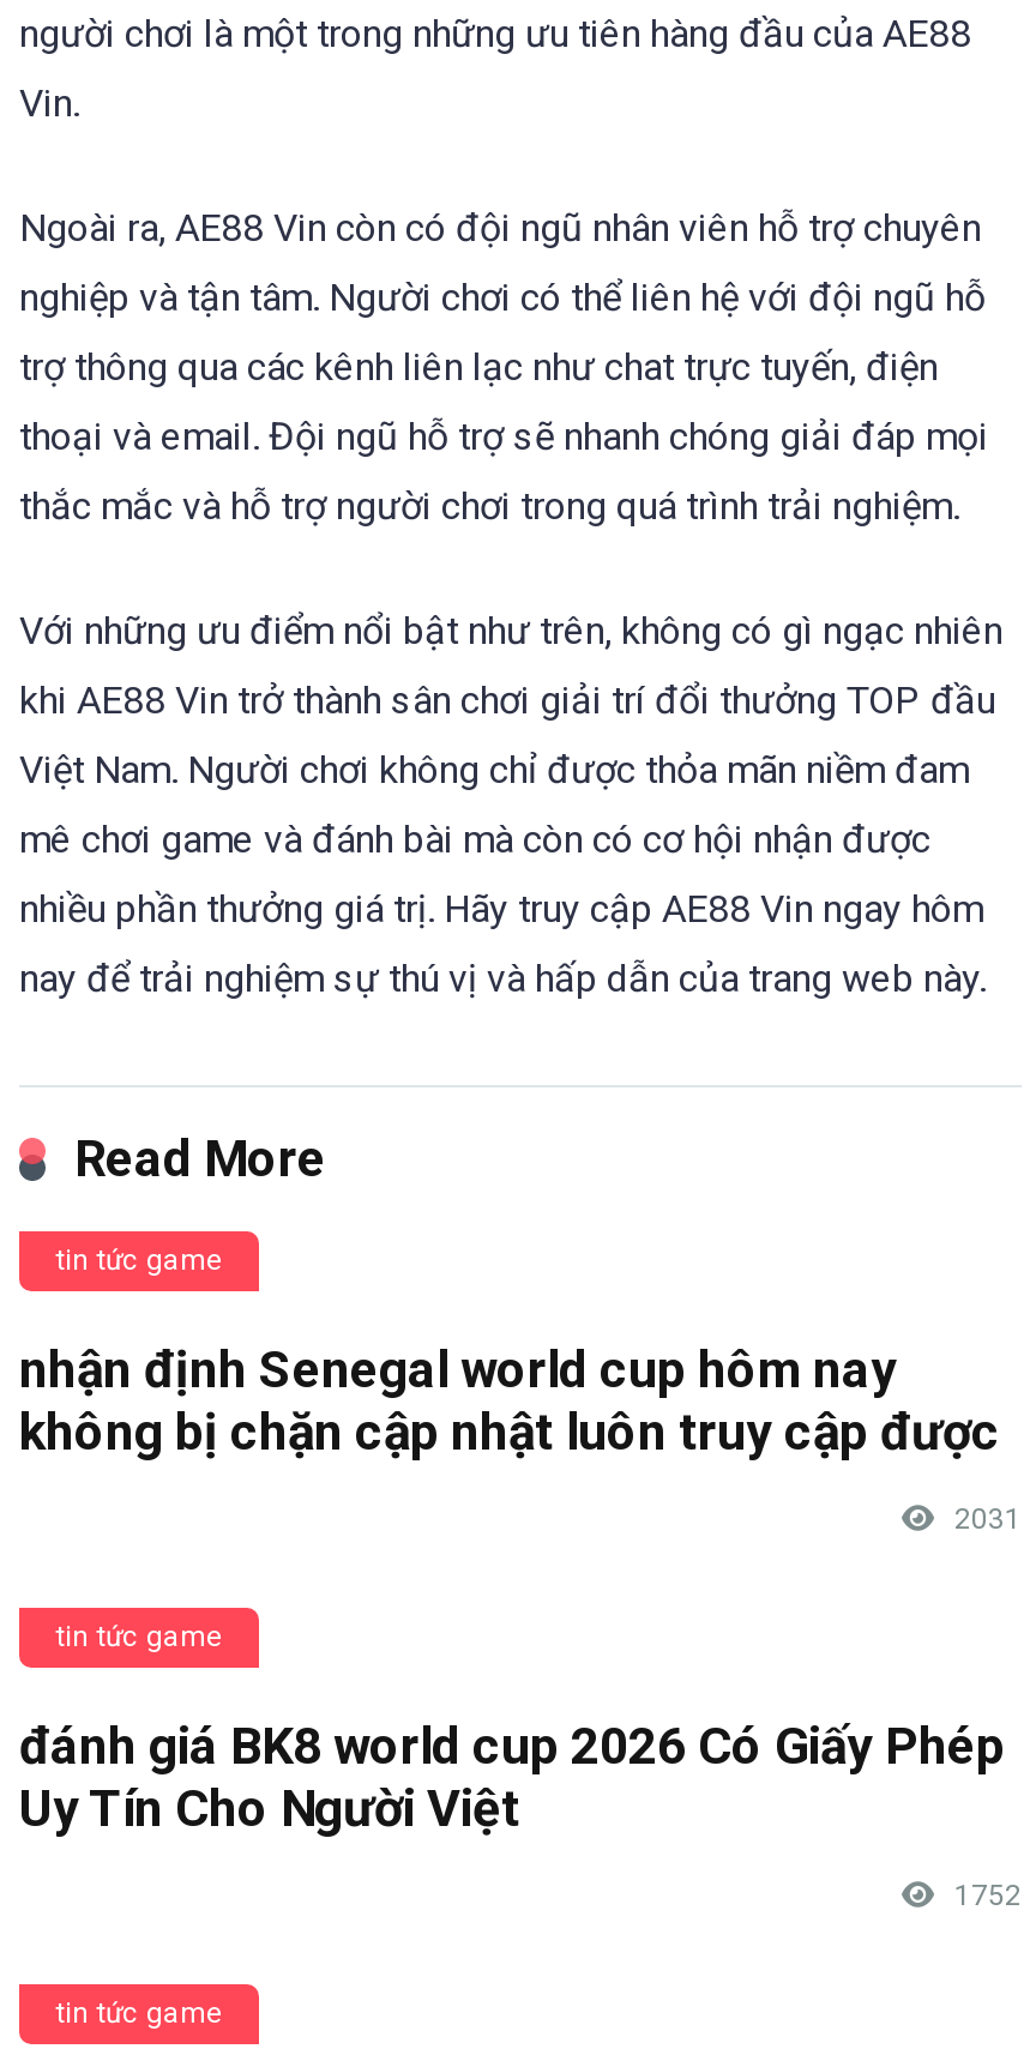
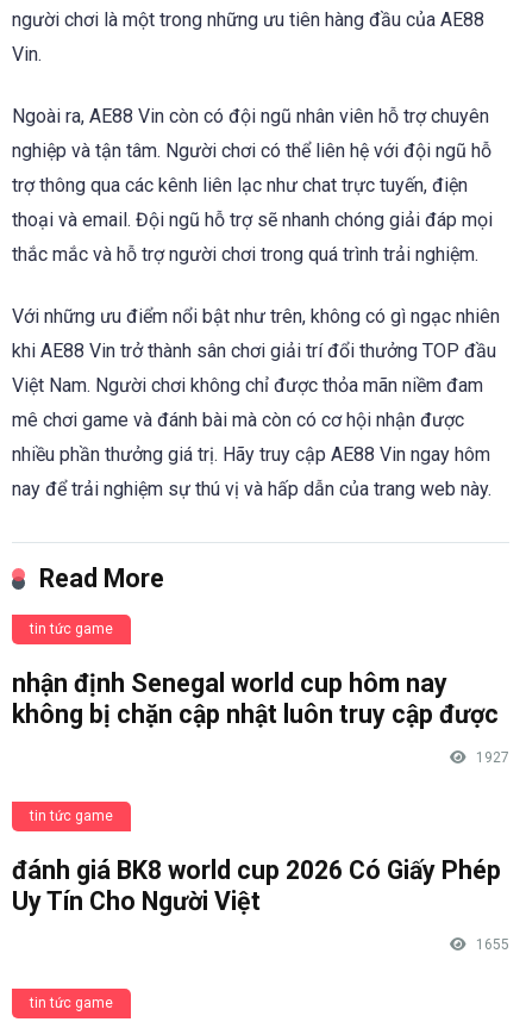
- 2031
+ 1927

- 1752
+ 1655
